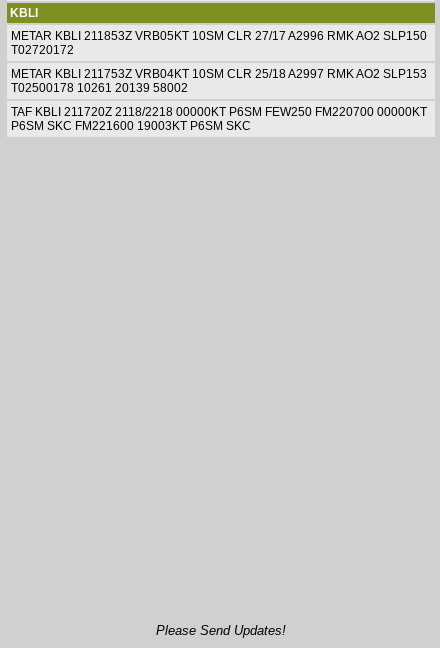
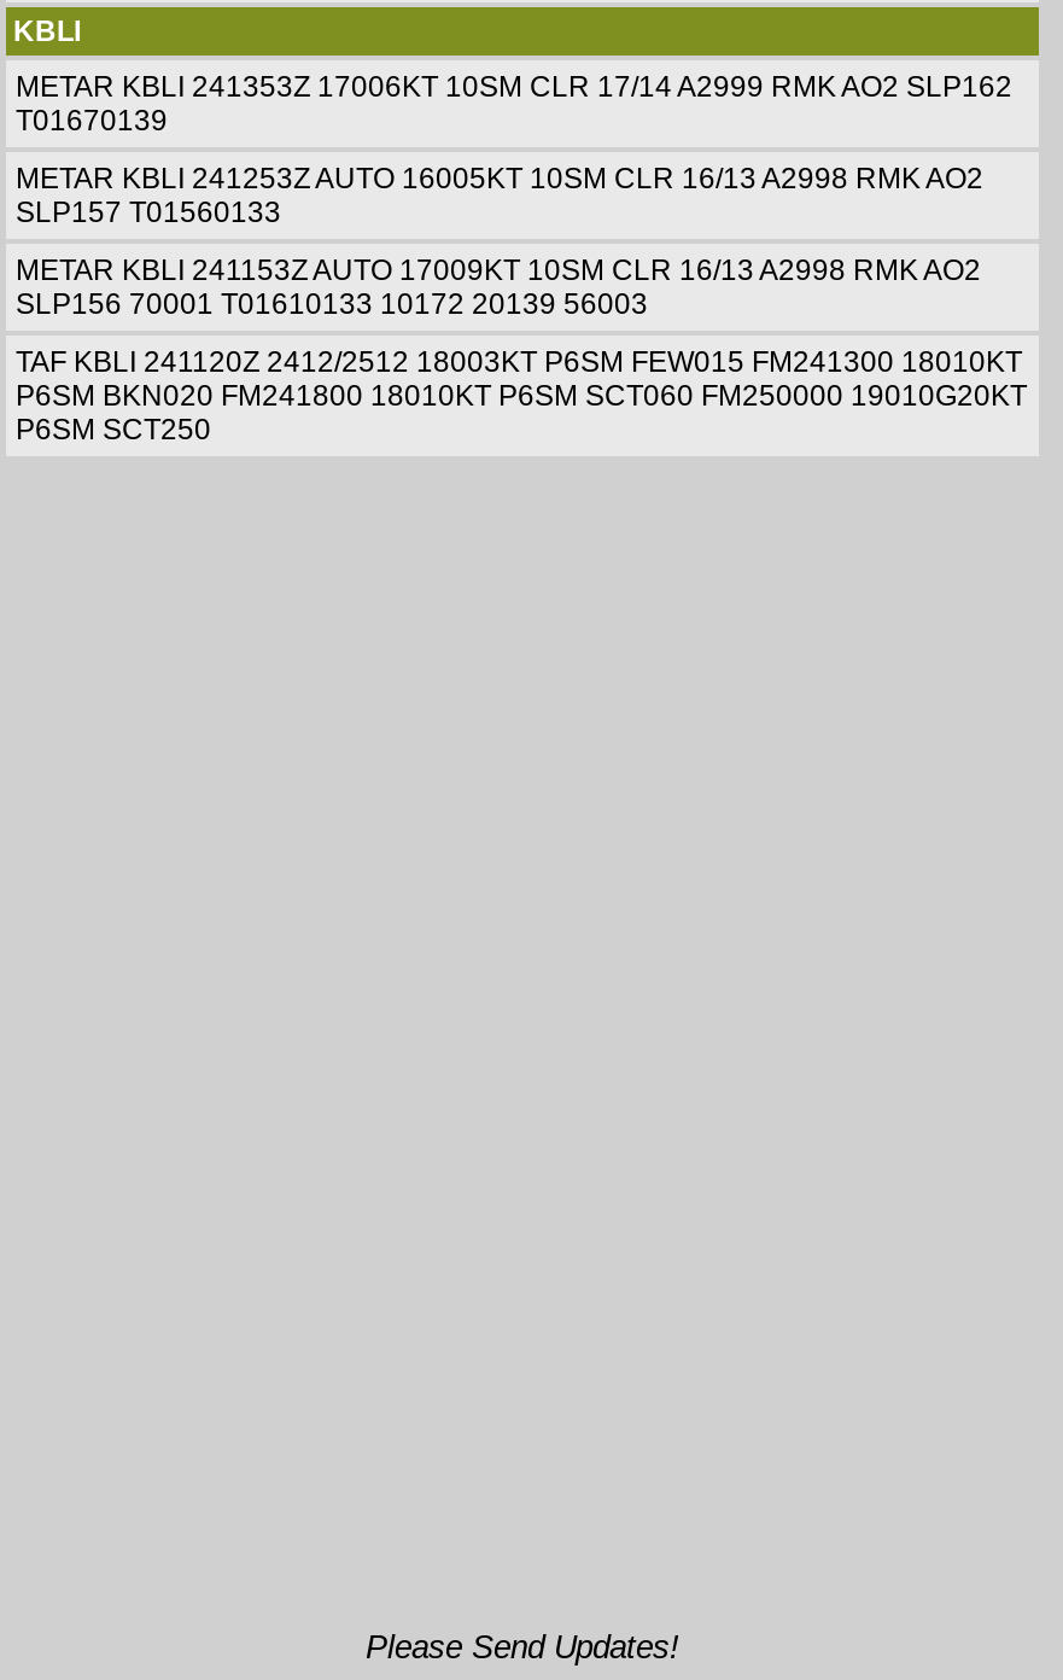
- METAR KBLI 211853Z VRB05KT 10SM CLR 27/17 A2996 RMK AO2 SLP150
- T02720172
- METAR KBLI 211753Z VRB04KT 10SM CLR 25/18 A2997 RMK AO2 SLP153
- T02500178 10261 20139 58002
- TAF KBLI 211720Z 2118/2218 00000KT P6SM FEW250 FM220700 00000KT
- P6SM SKC FM221600 19003KT P6SM SKC
+ METAR KBLI 241353Z 17006KT 10SM CLR 17/14 A2999 RMK AO2 SLP162
+ T01670139
+ METAR KBLI 241253Z AUTO 16005KT 10SM CLR 16/13 A2998 RMK AO2
+ SLP157 T01560133
+ METAR KBLI 241153Z AUTO 17009KT 10SM CLR 16/13 A2998 RMK AO2
+ SLP156 70001 T01610133 10172 20139 56003
+ TAF KBLI 241120Z 2412/2512 18003KT P6SM FEW015 FM241300 18010KT
+ P6SM BKN020 FM241800 18010KT P6SM SCT060 FM250000 19010G20KT
+ P6SM SCT250
